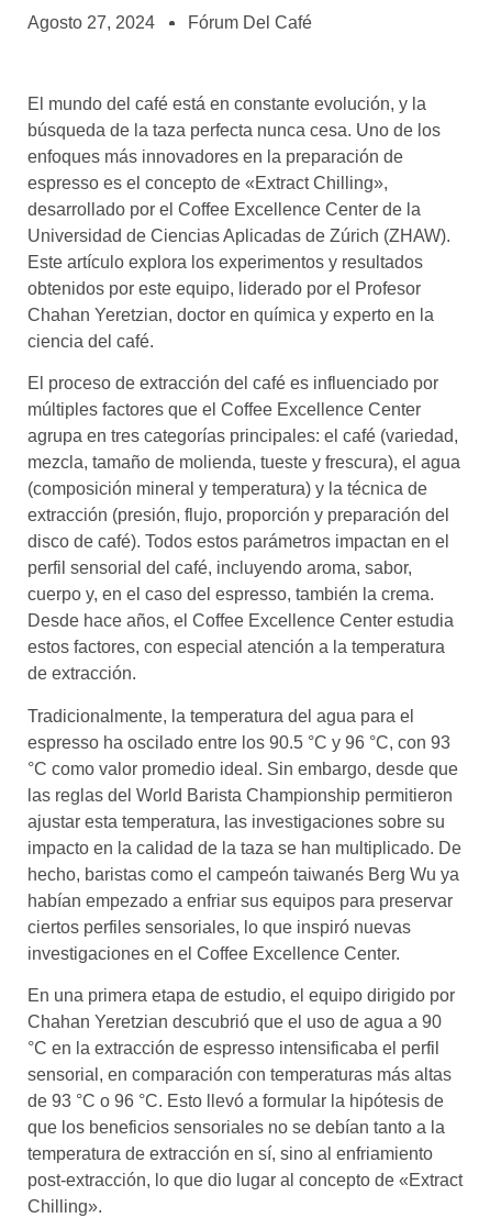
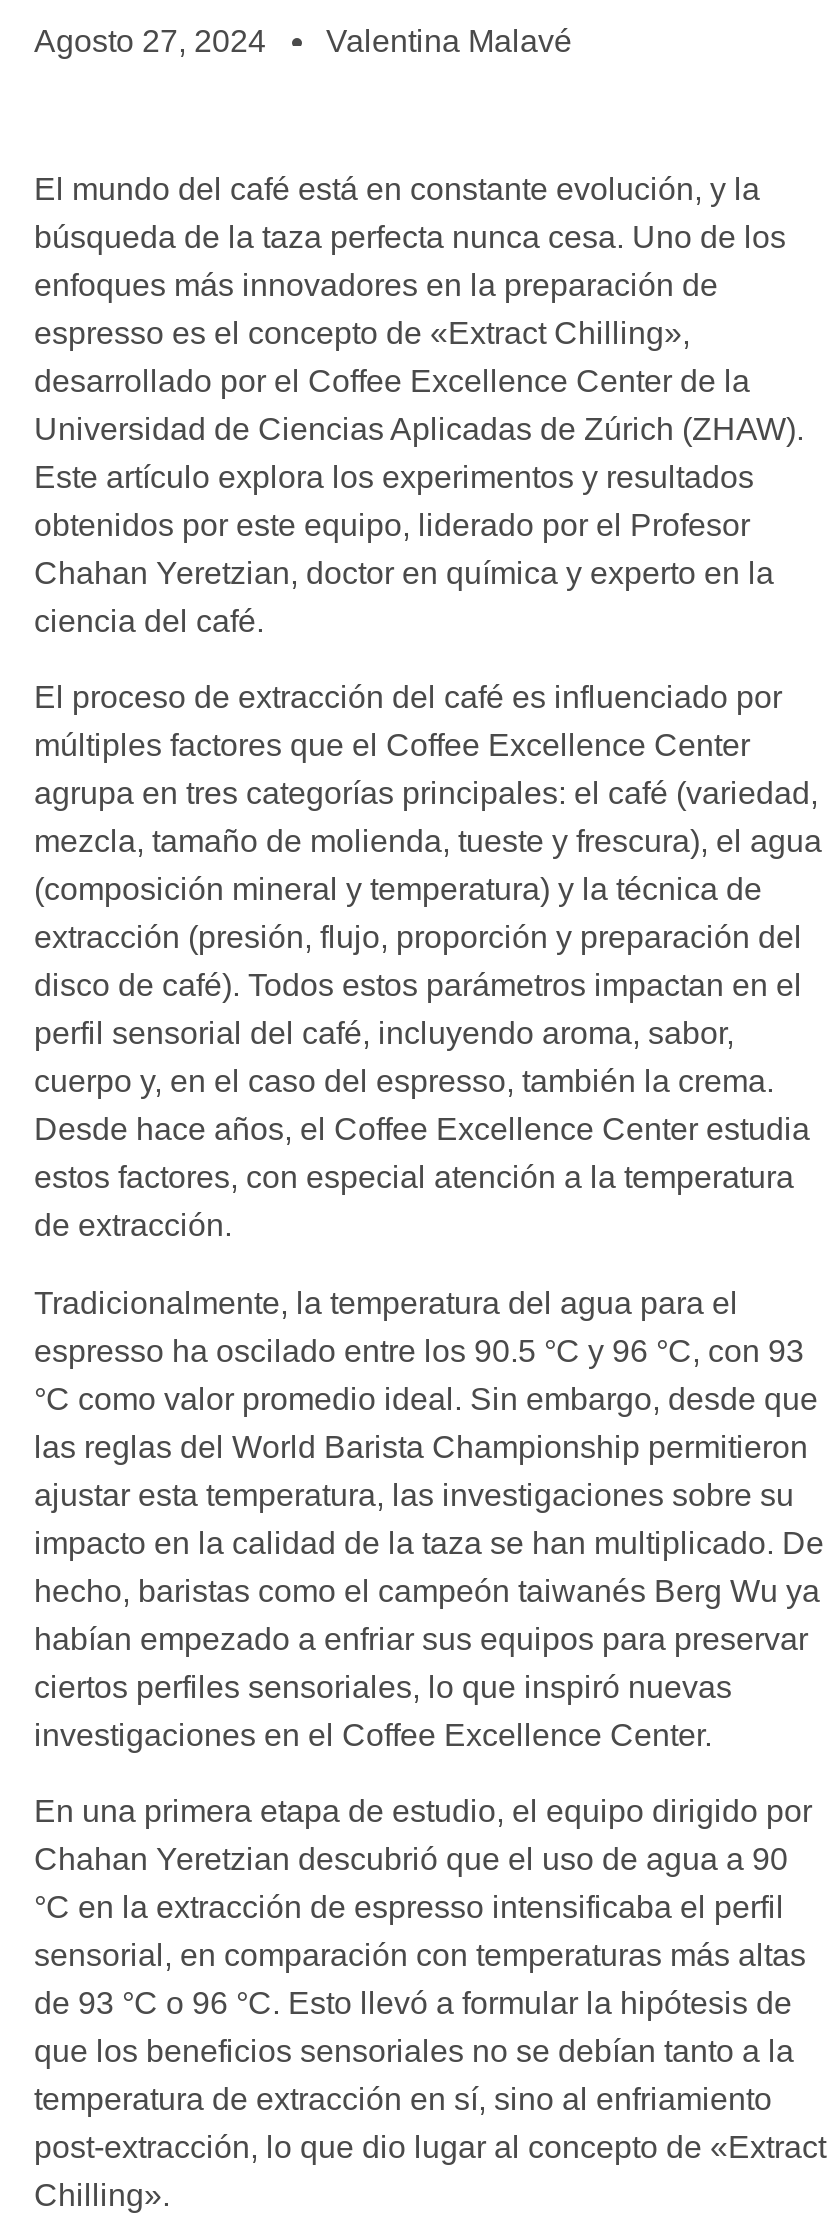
- Fórum Del Café
+ Valentina Malavé
